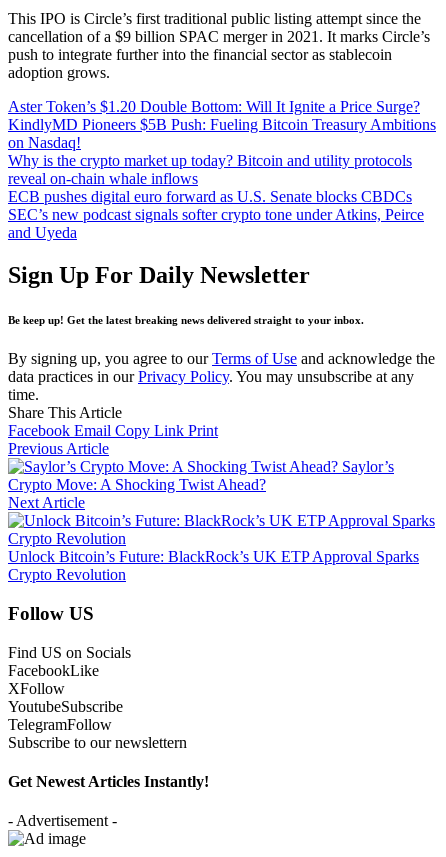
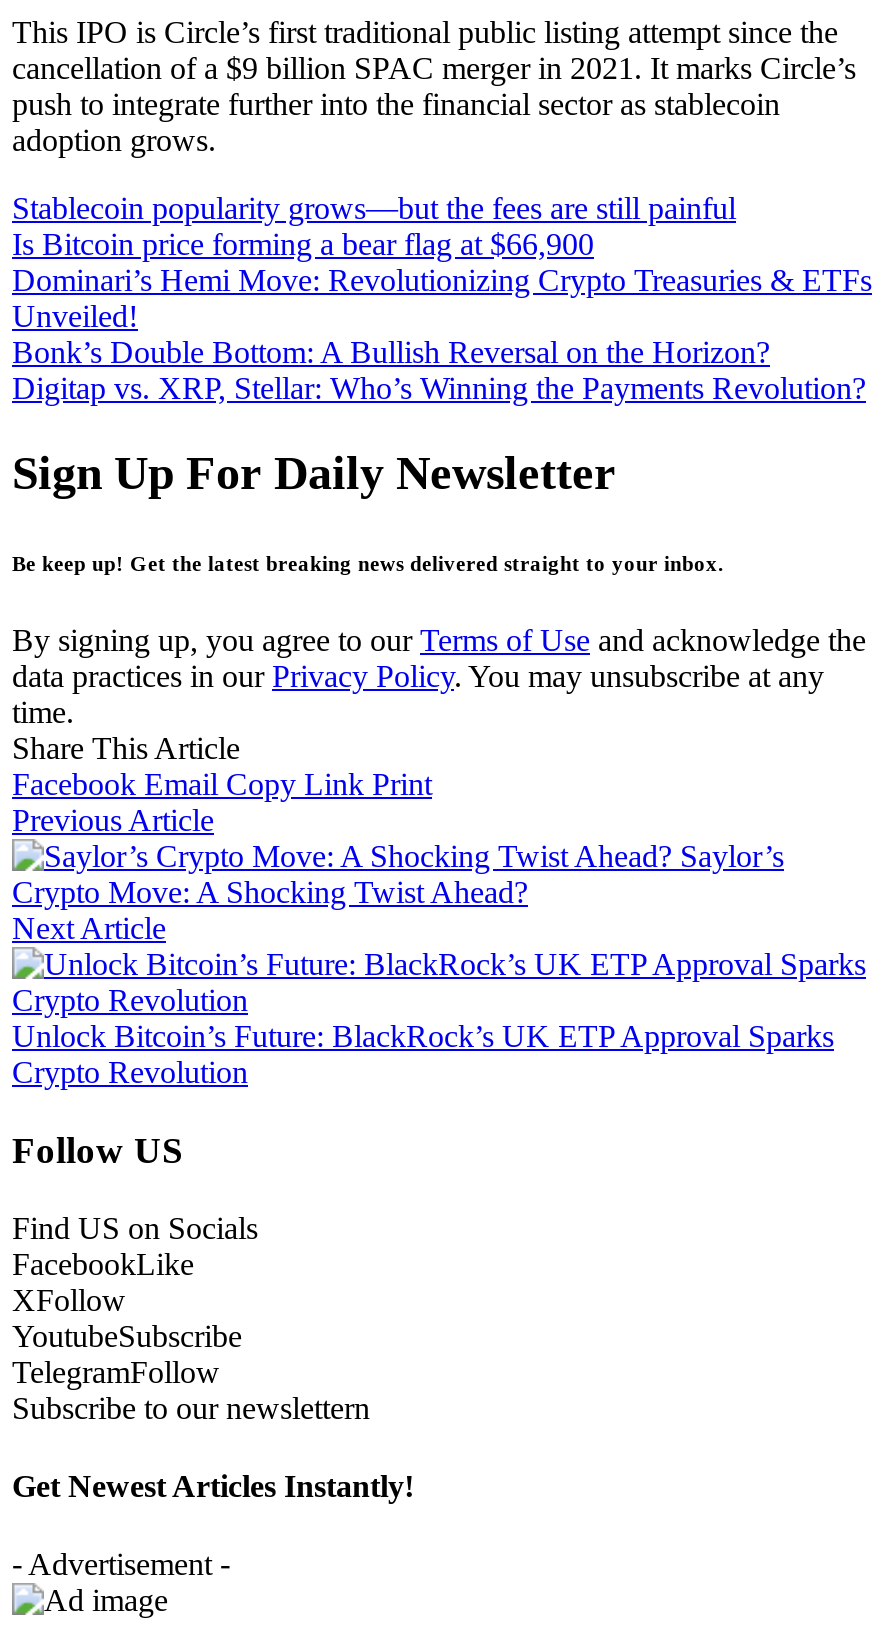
- Aster Token’s $1.20 Double Bottom: Will It Ignite a Price Surge?
- KindlyMD Pioneers $5B Push: Fueling Bitcoin Treasury Ambitions
- on Nasdaq!
- Why is the crypto market up today? Bitcoin and utility protocols
- reveal on-chain whale inflows
- ECB pushes digital euro forward as U.S. Senate blocks CBDCs
- SEC’s new podcast signals softer crypto tone under Atkins, Peirce
- and Uyeda
+ Stablecoin popularity grows—but the fees are still painful
+ Is Bitcoin price forming a bear flag at $66,900
+ Dominari’s Hemi Move: Revolutionizing Crypto Treasuries & ETFs
+ Unveiled!
+ Bonk’s Double Bottom: A Bullish Reversal on the Horizon?
+ Digitap vs. XRP, Stellar: Who’s Winning the Payments Revolution?
